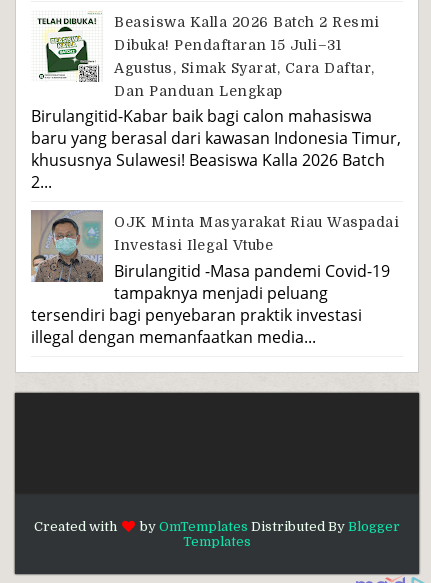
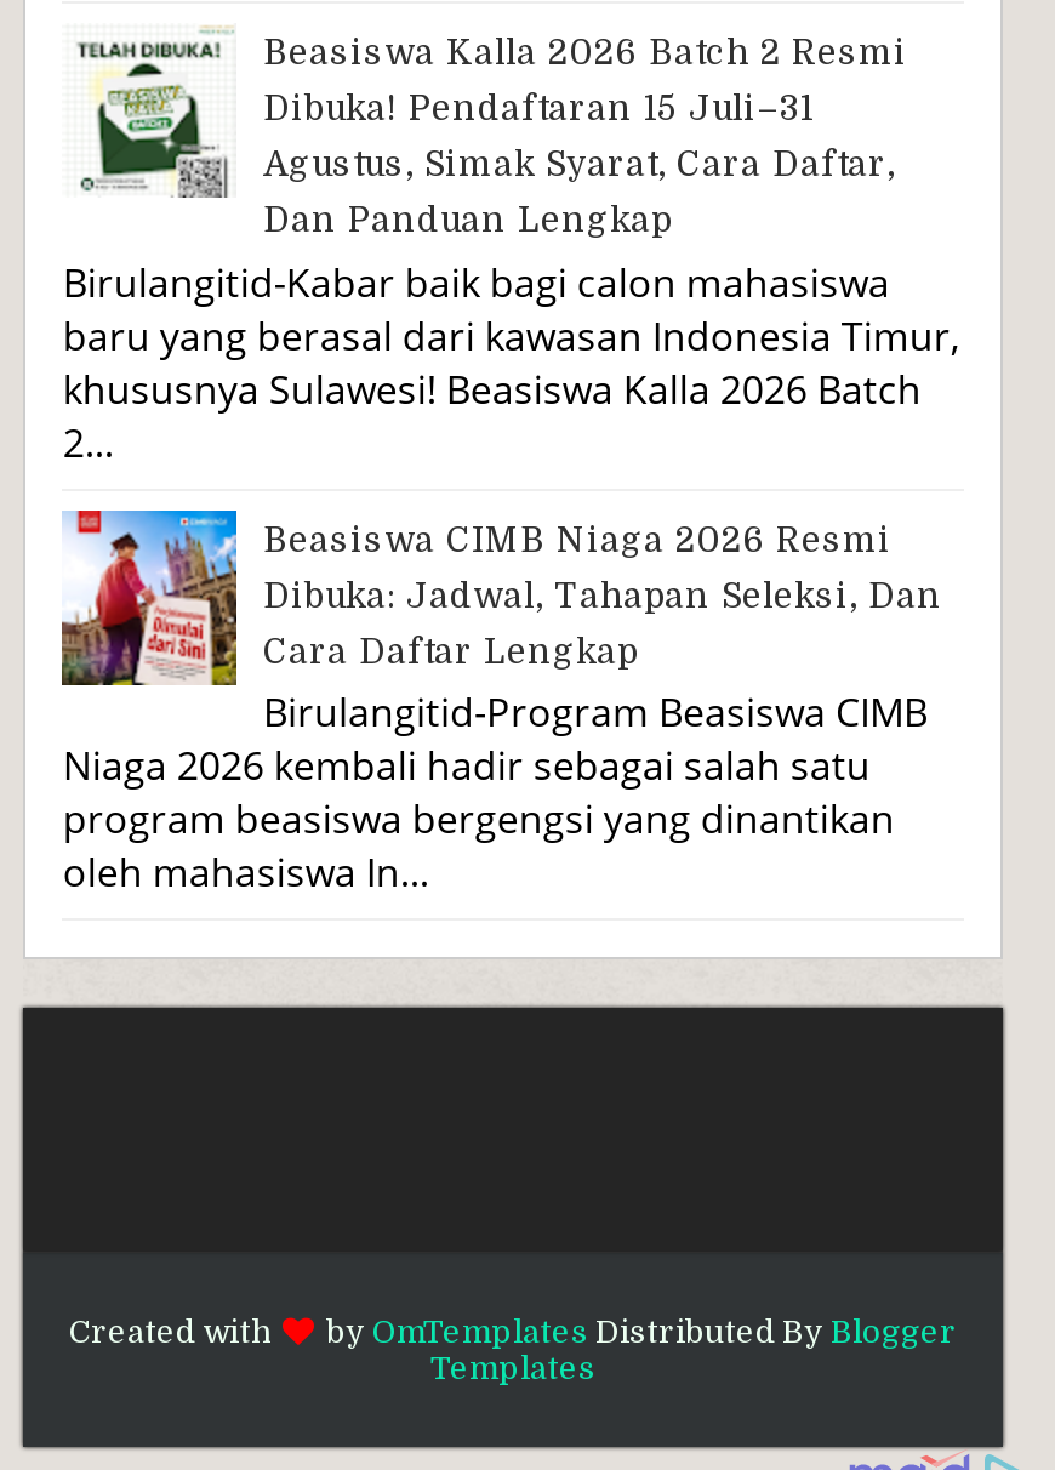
- [image]
- OJK Minta Masyarakat Riau Waspadai
- Investasi Ilegal Vtube
- Birulangitid -Masa pandemi Covid-19
- tampaknya menjadi peluang
- tersendiri bagi penyebaran praktik investasi
- illegal dengan memanfaatkan media...
+ [image]
+ Beasiswa CIMB Niaga 2026 Resmi
+ Dibuka: Jadwal, Tahapan Seleksi, Dan
+ Cara Daftar Lengkap
+ Birulangitid-Program Beasiswa CIMB
+ Niaga 2026 kembali hadir sebagai salah satu
+ program beasiswa bergengsi yang dinantikan
+ oleh mahasiswa In...
